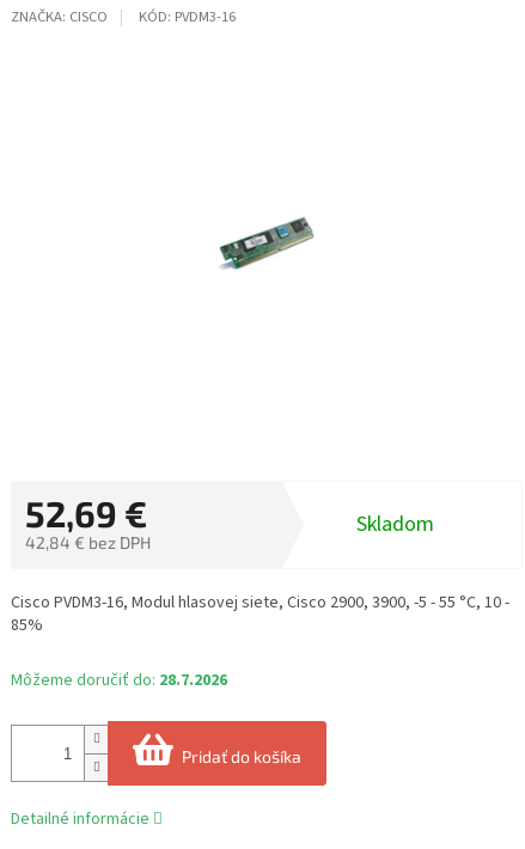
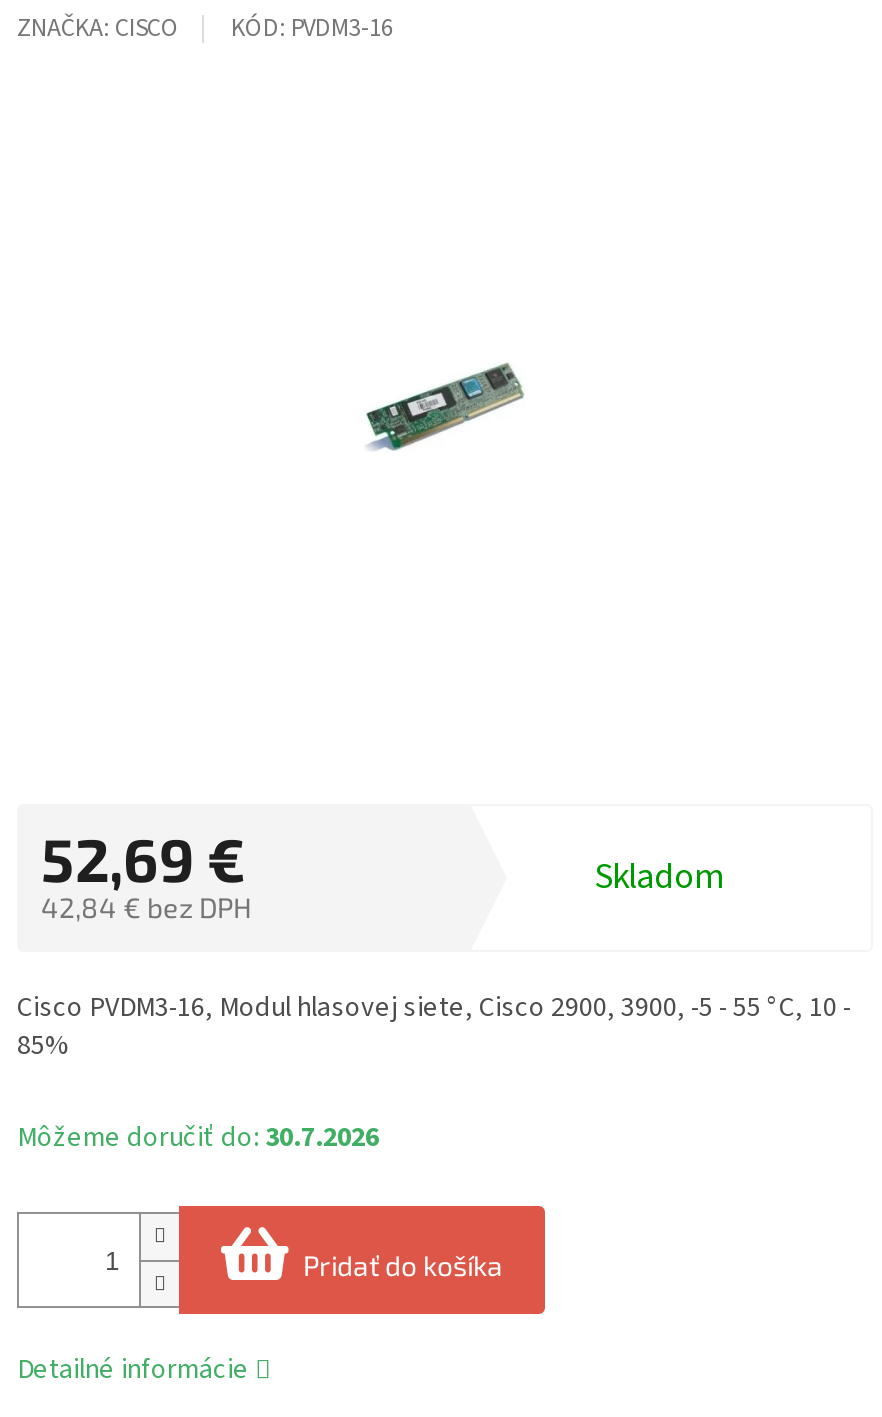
- Môžeme doručiť do: 28.7.2026
+ Môžeme doručiť do: 30.7.2026
